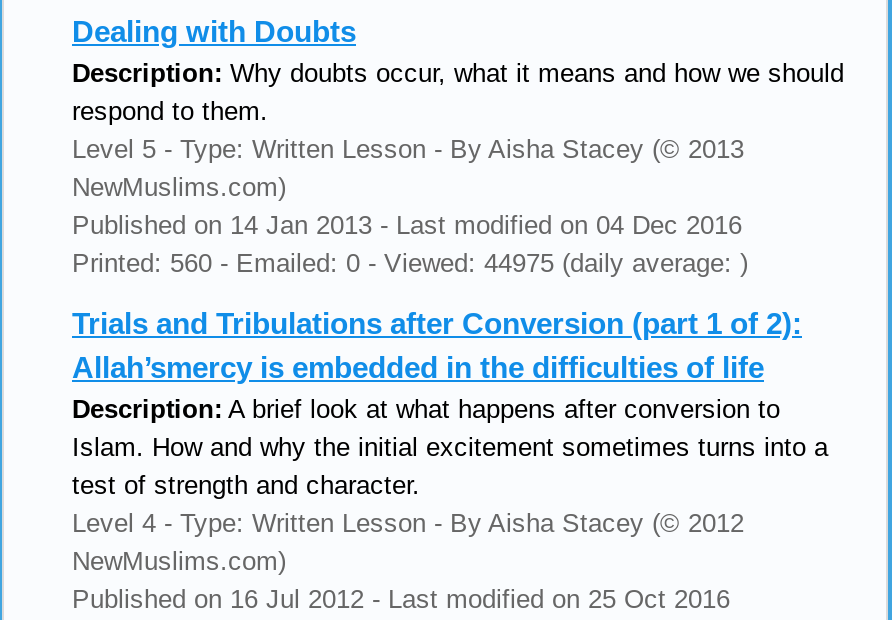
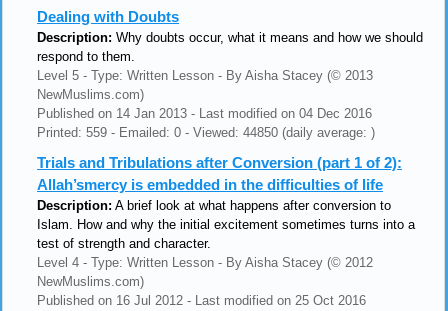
- Printed: 560 - Emailed: 0 - Viewed: 44975 (daily average: )
+ Printed: 559 - Emailed: 0 - Viewed: 44850 (daily average: )
